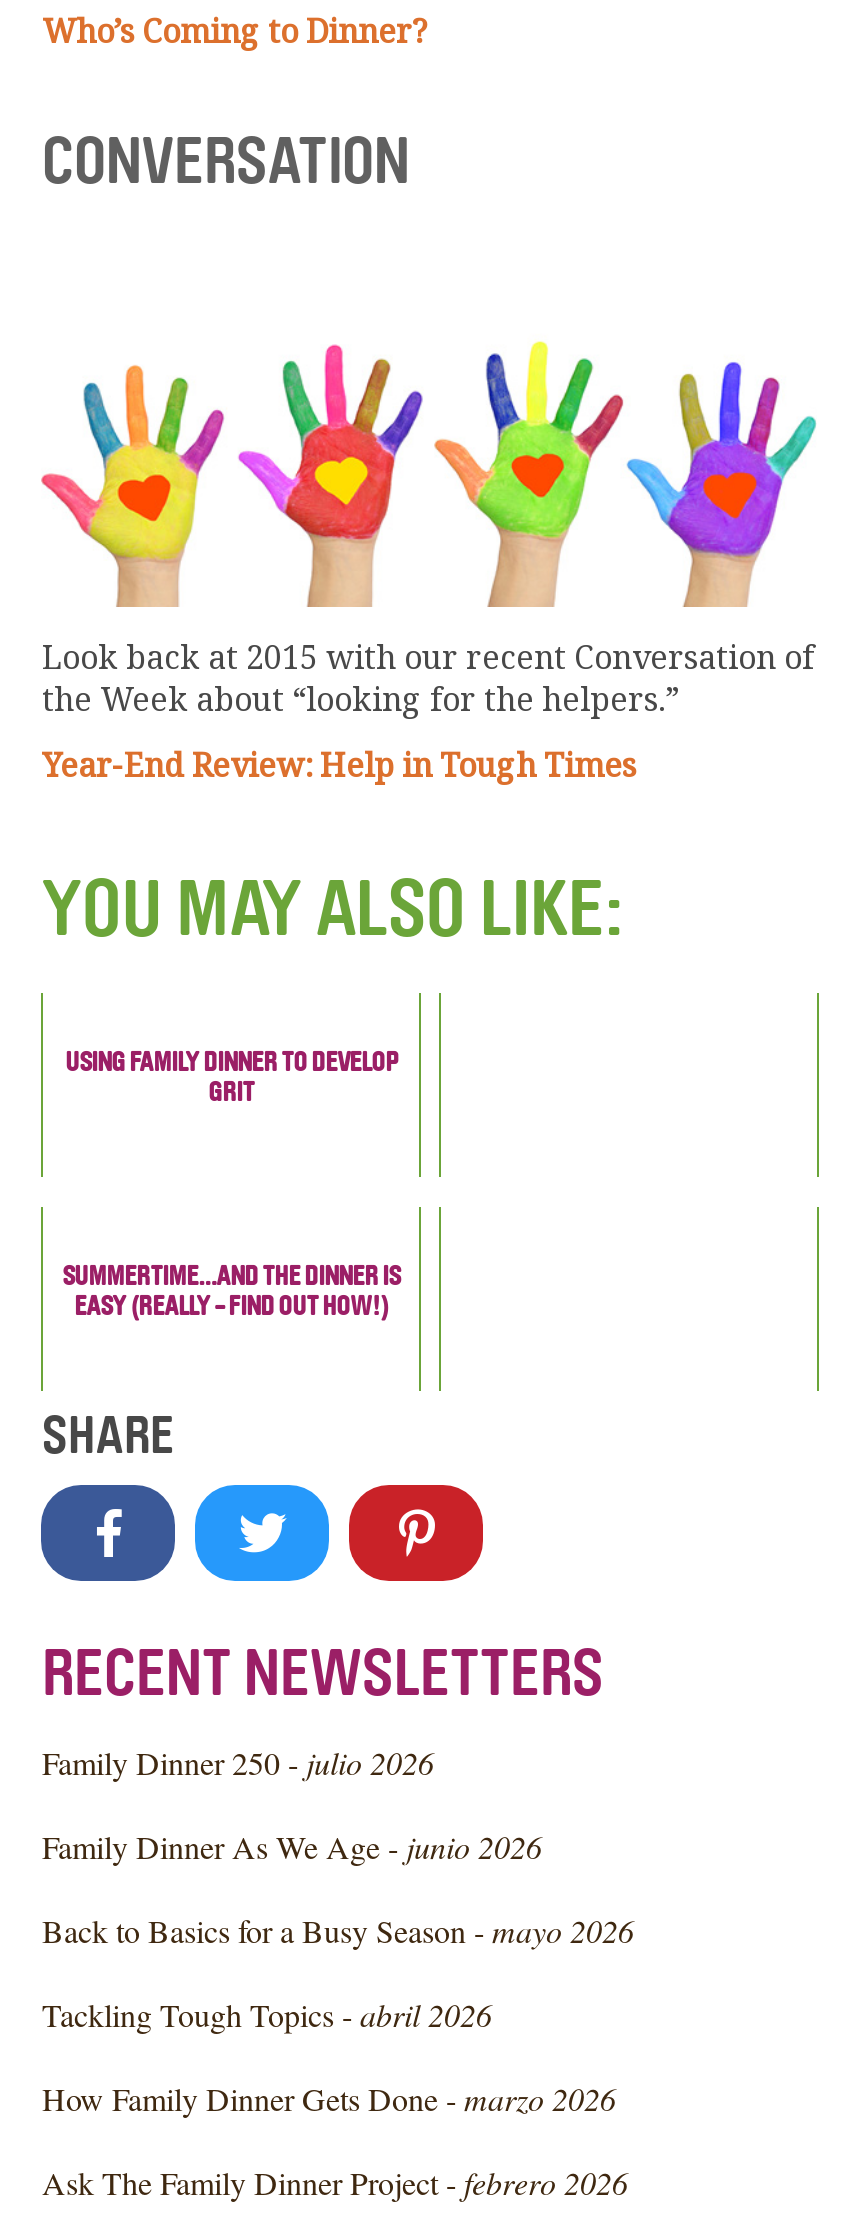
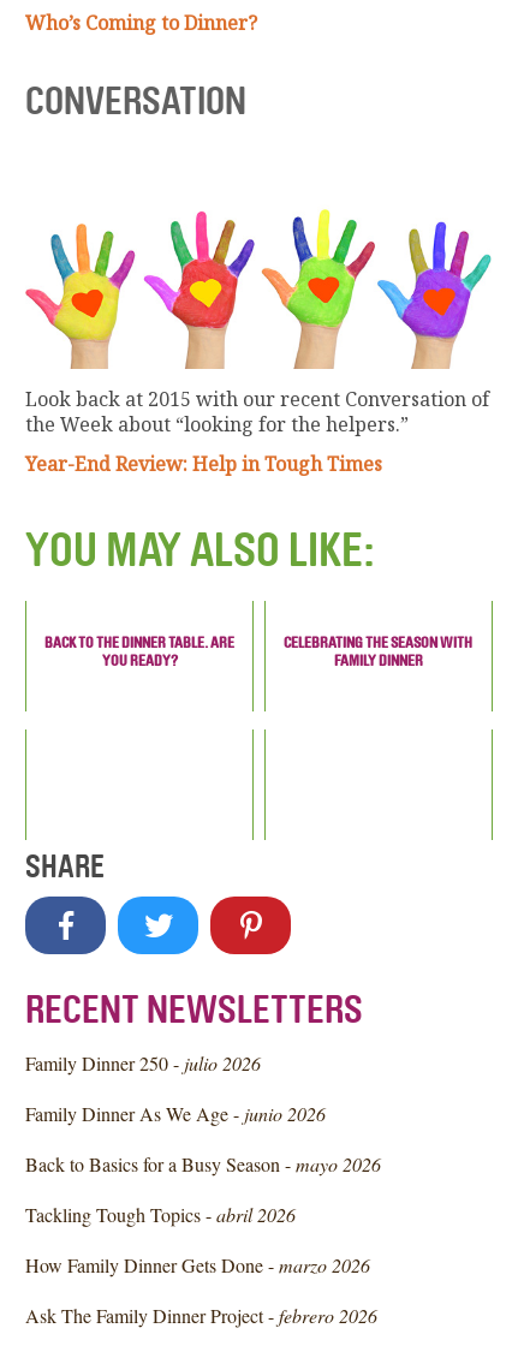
- USING FAMILY DINNER TO DEVELOP
- GRIT
+ BACK TO THE DINNER TABLE. ARE
+ YOU READY?

- SUMMERTIME…AND THE DINNER IS
- EASY (REALLY - FIND OUT HOW!)
+ CELEBRATING THE SEASON WITH
+ FAMILY DINNER
